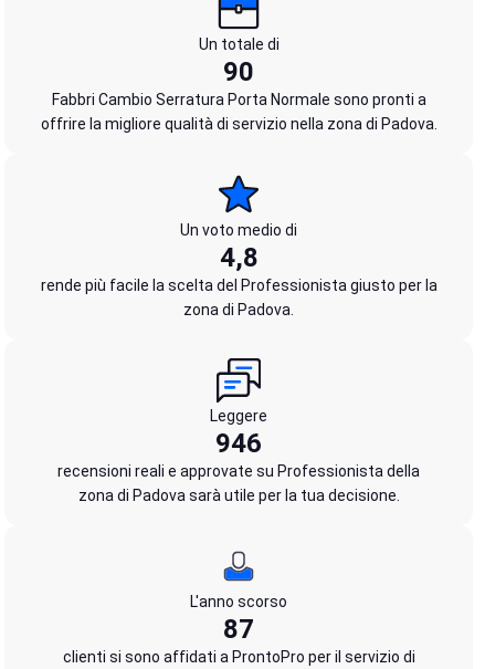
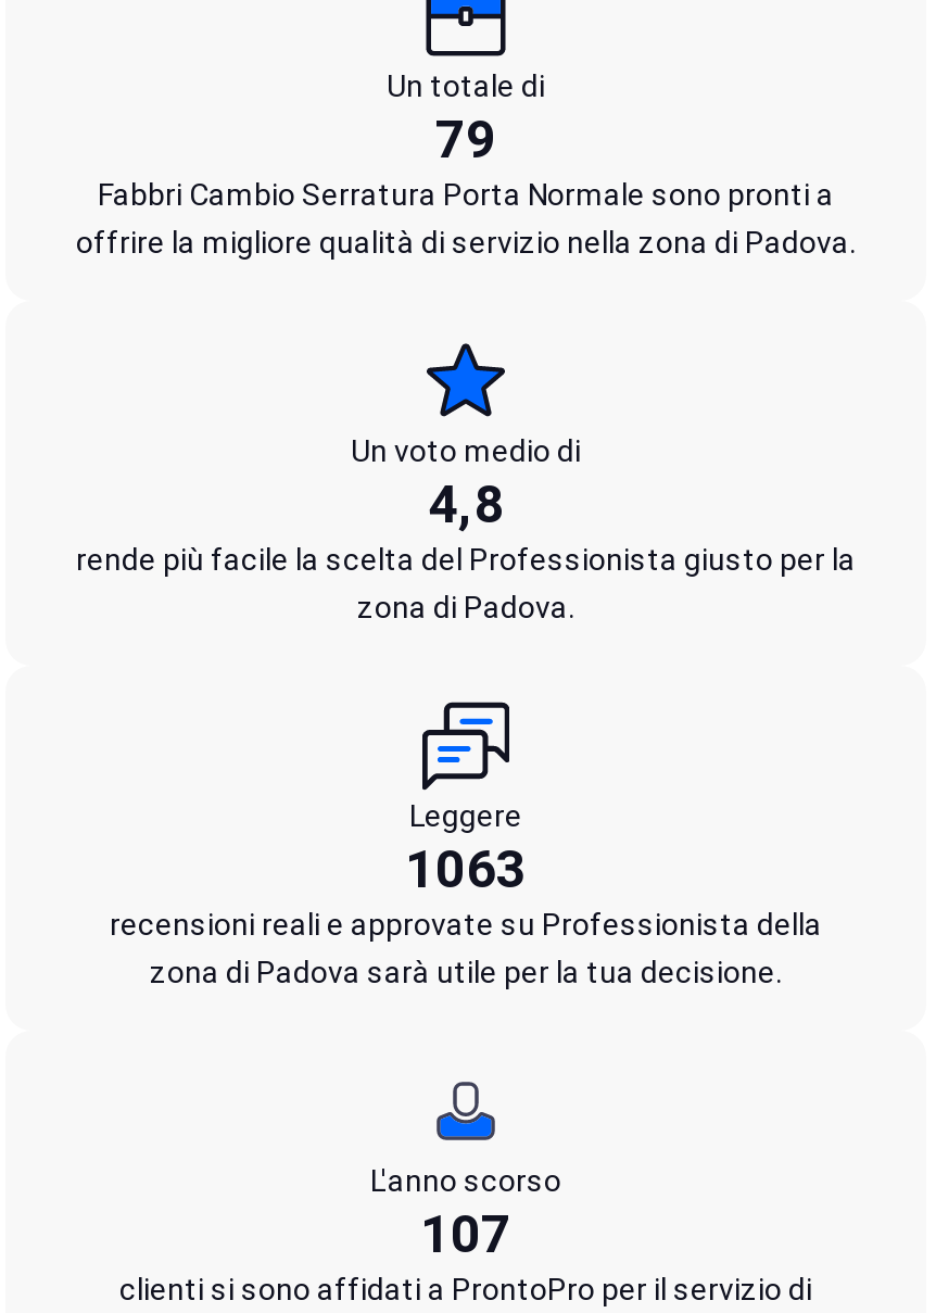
- 90
+ 79

- 946
+ 1063

- 87
+ 107
